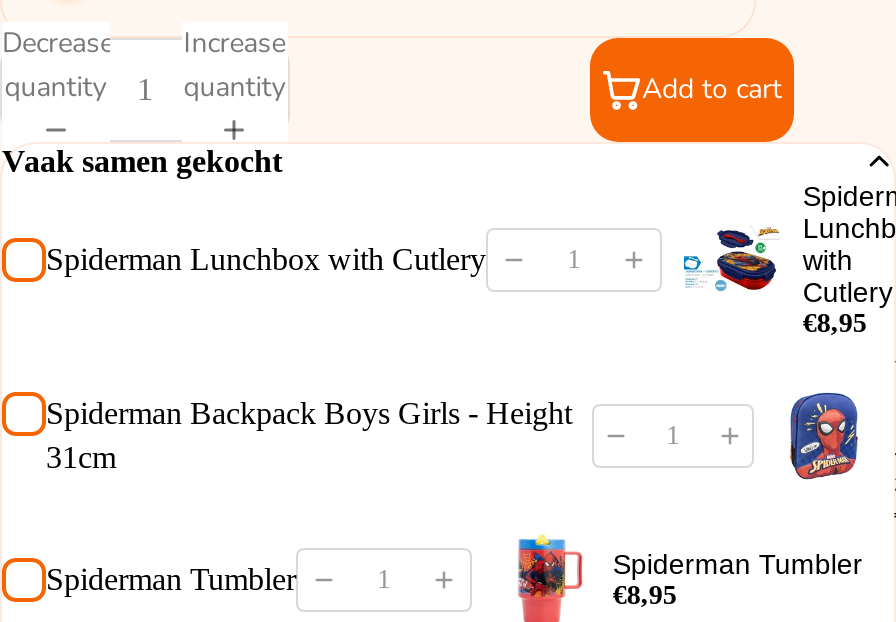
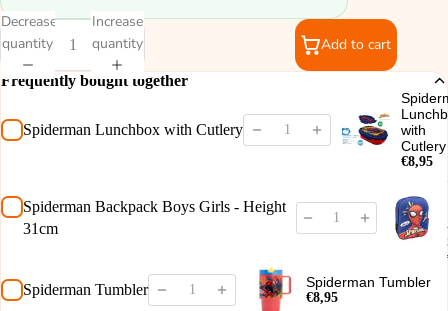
- Vaak samen gekocht
+ Frequently bought together
